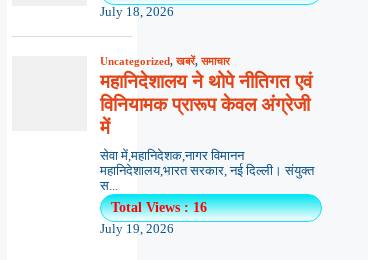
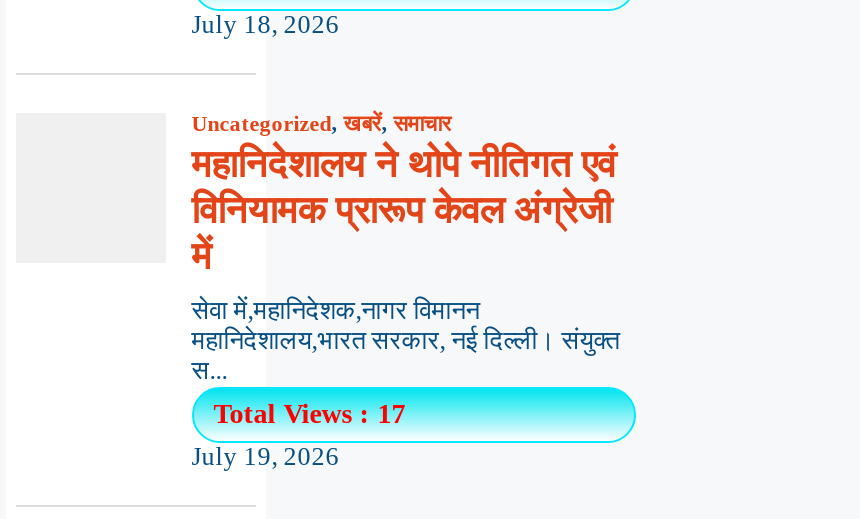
- Total Views : 16
+ Total Views : 17
